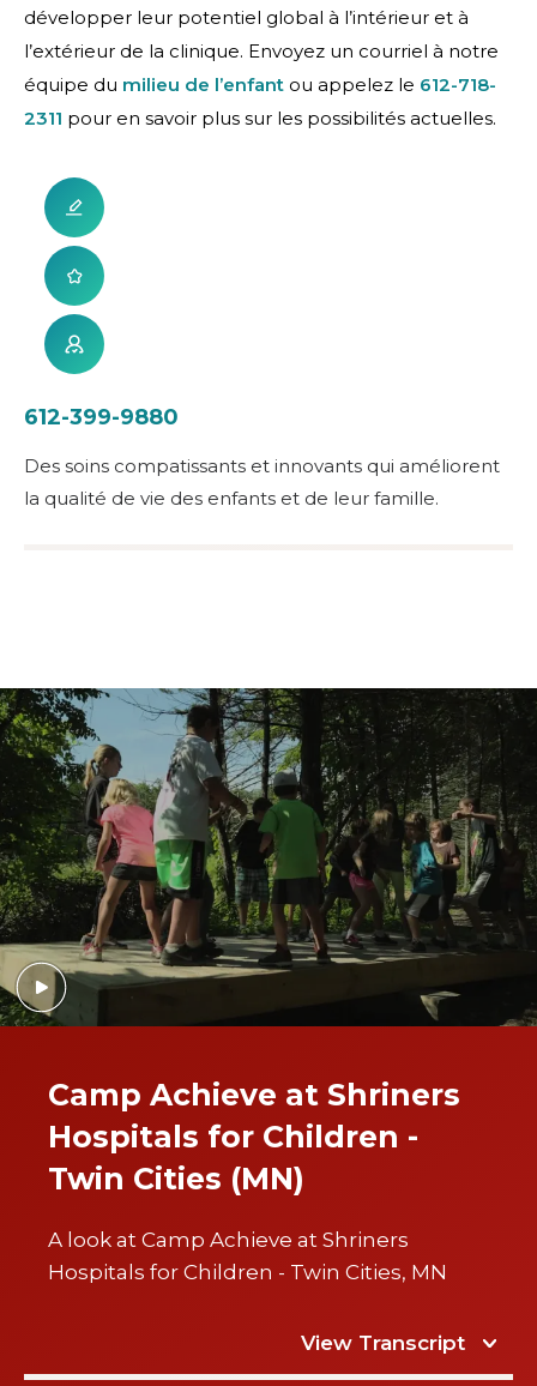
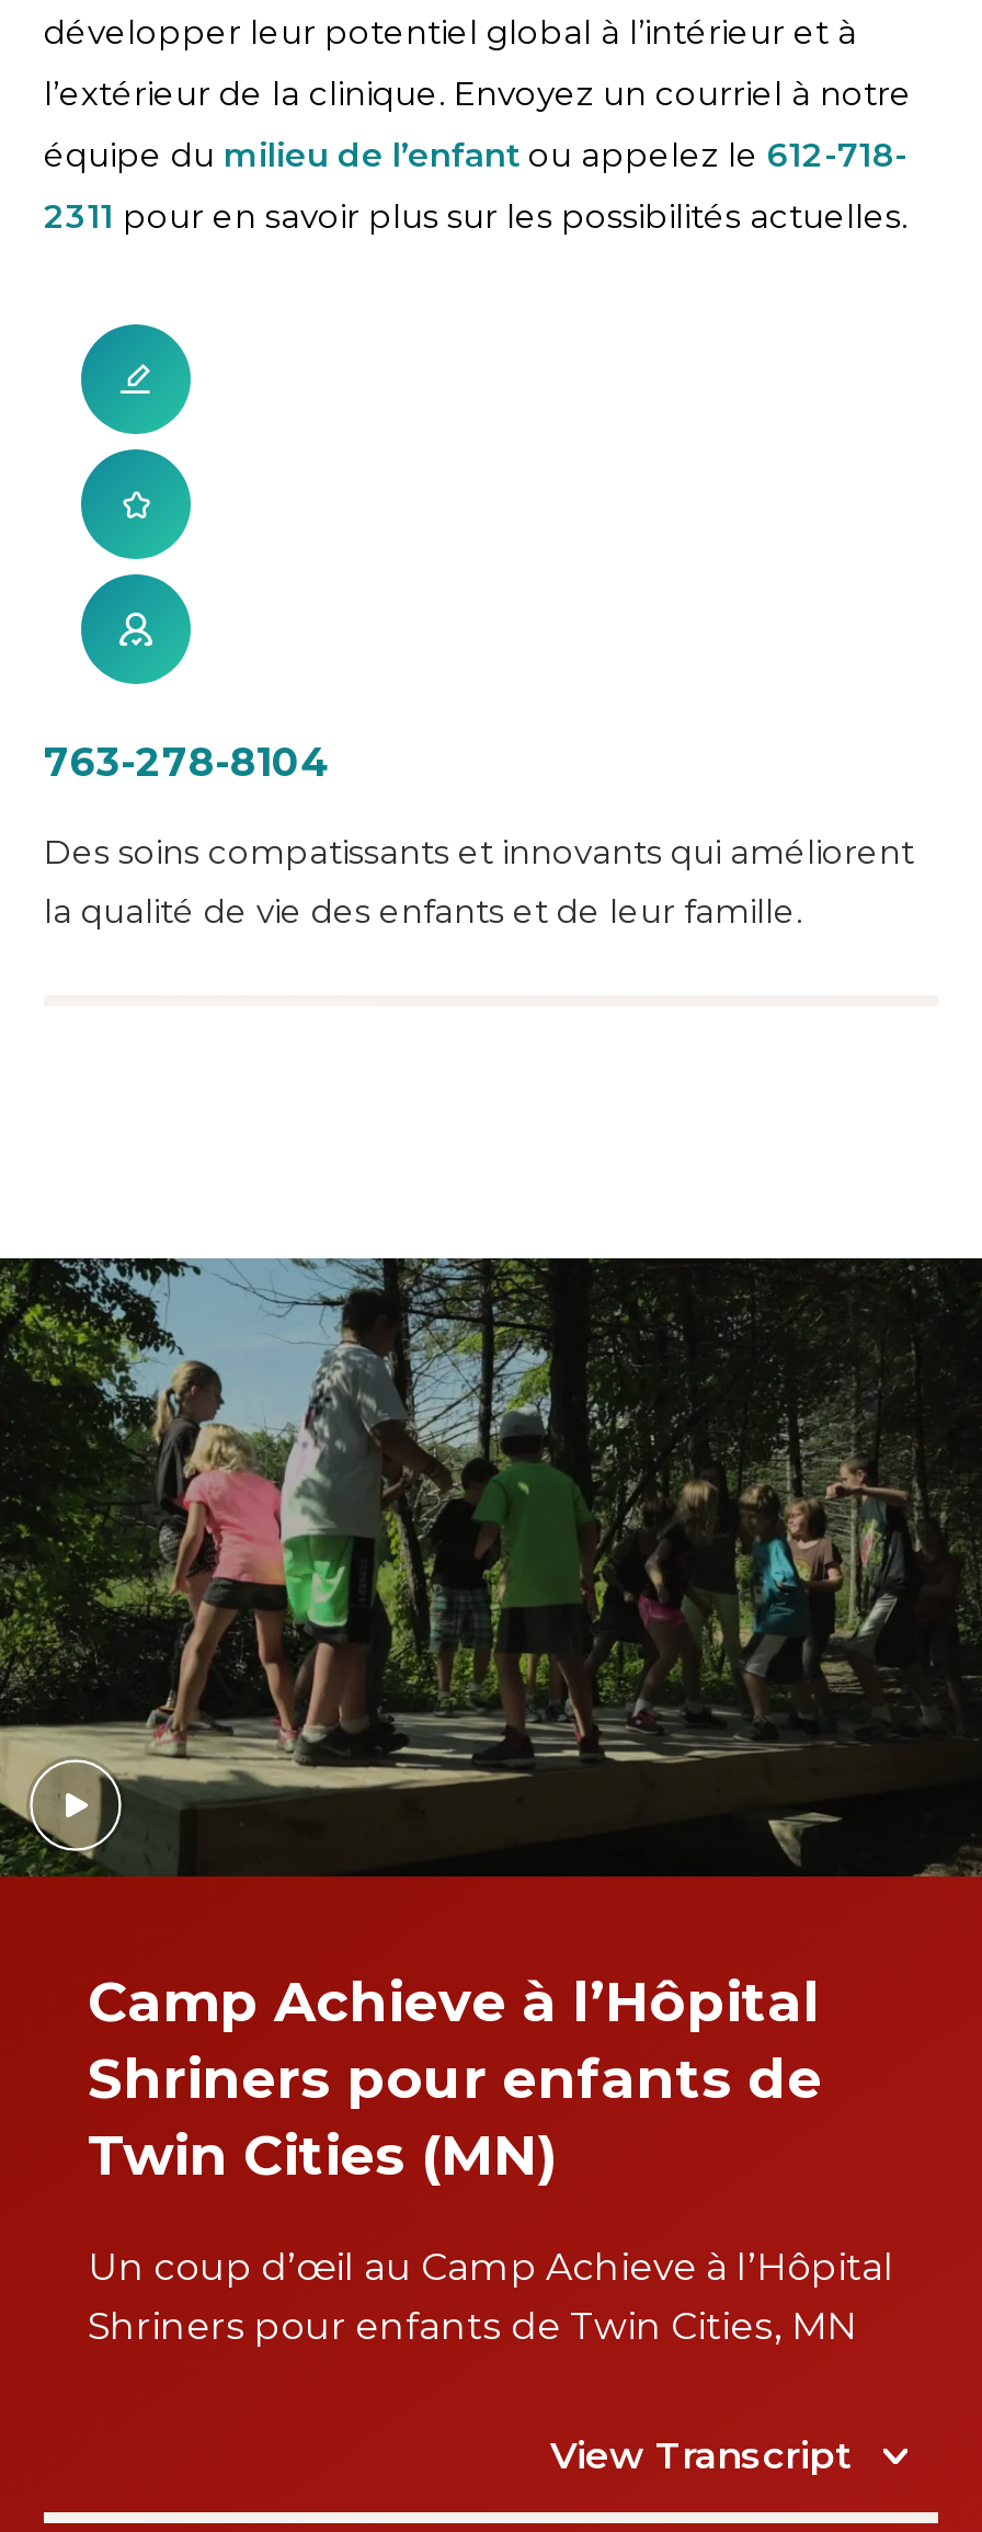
- 612-399-9880
+ 763-278-8104

- Camp Achieve at Shriners
- Hospitals for Children -
+ Camp Achieve à l’Hôpital
+ Shriners pour enfants de

- A look at Camp Achieve at Shriners
- Hospitals for Children - Twin Cities, MN
+ Un coup d’œil au Camp Achieve à l’Hôpital
+ Shriners pour enfants de Twin Cities, MN
